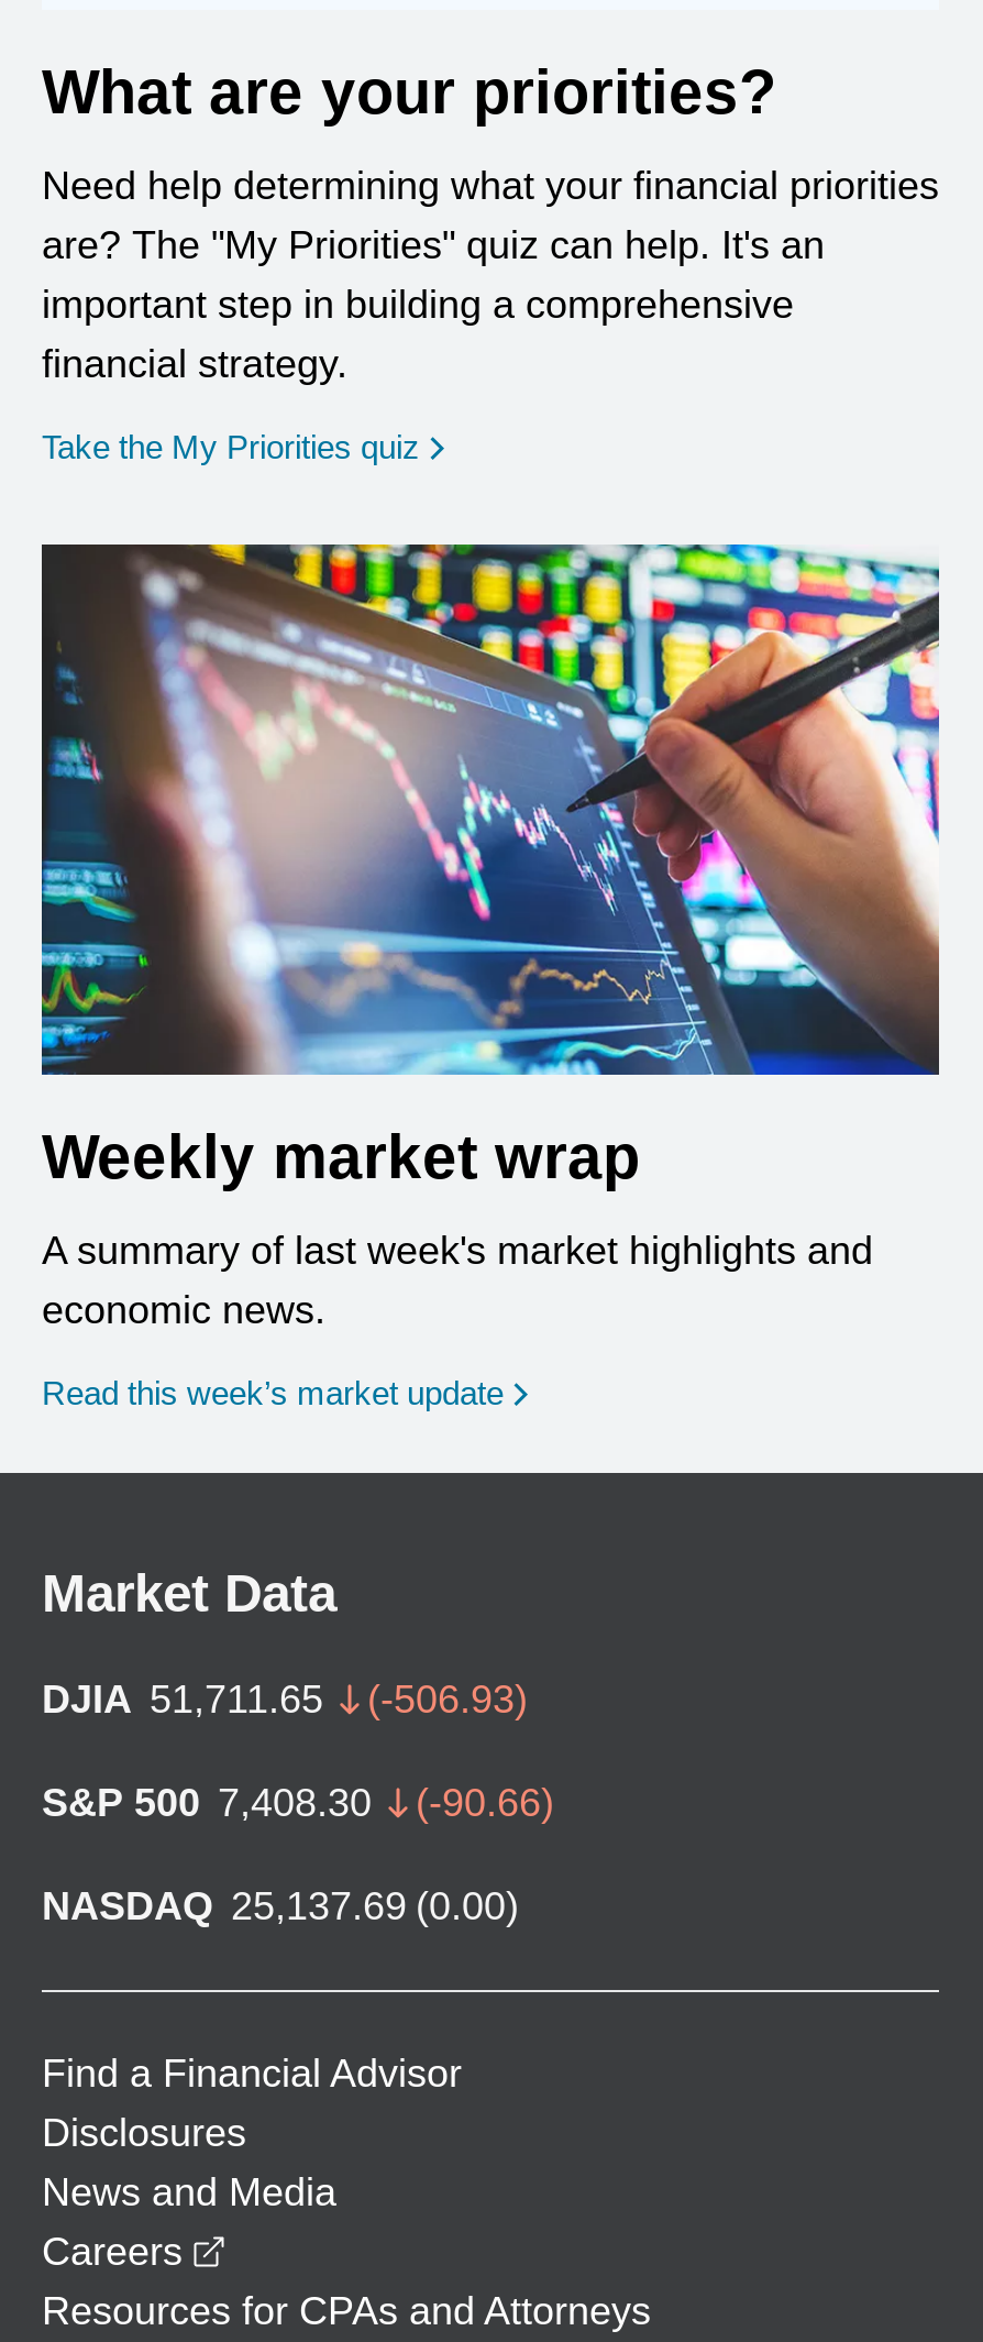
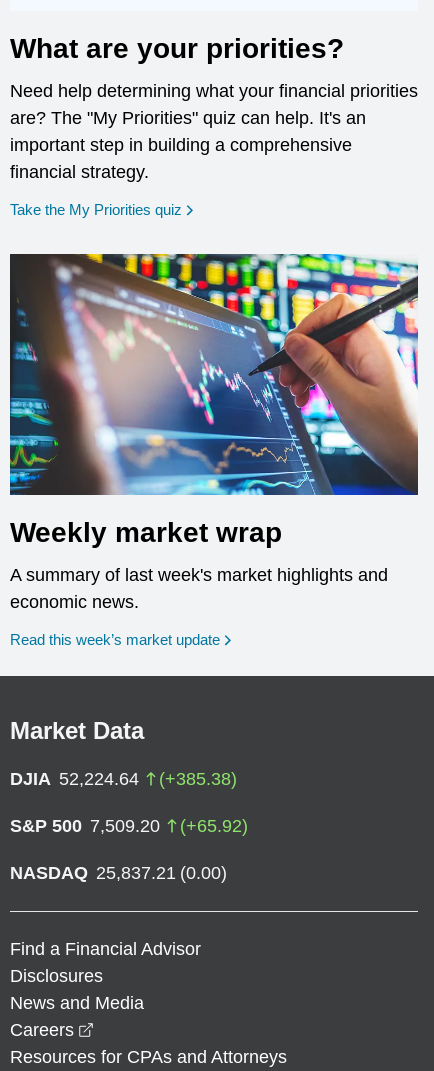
- DJIA 51,711.65
- (-506.93)
+ DJIA 52,224.64
+ (+385.38)

- S&P 500 7,408.30
- (-90.66)
+ S&P 500 7,509.20
+ (+65.92)

- NASDAQ 25,137.69 (0.00)
+ NASDAQ 25,837.21 (0.00)
